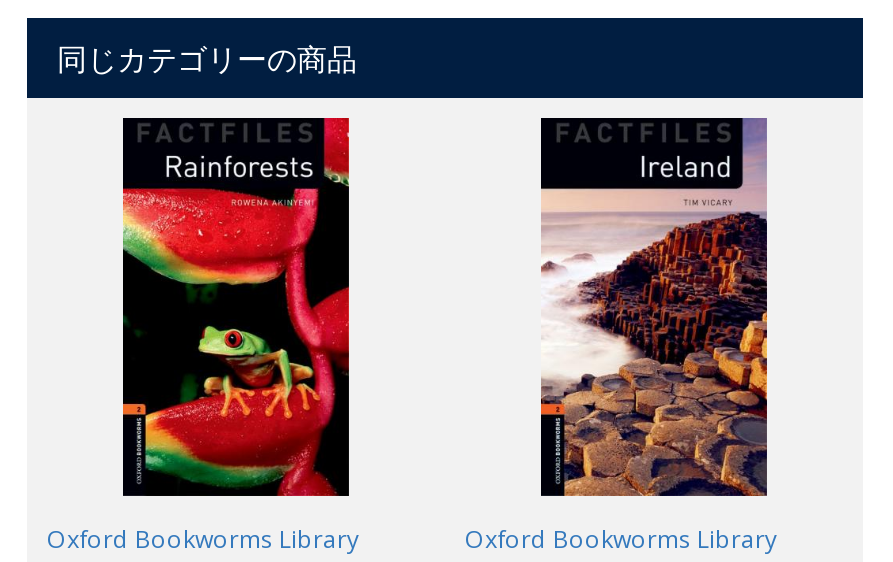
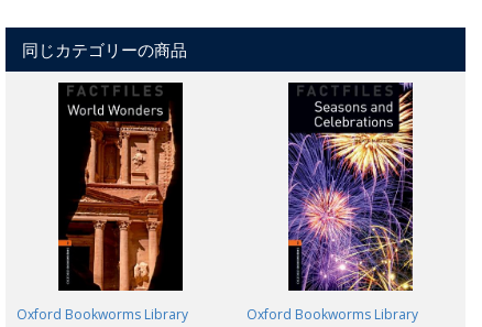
- [image]
+ [image]

- [image]
+ [image]
